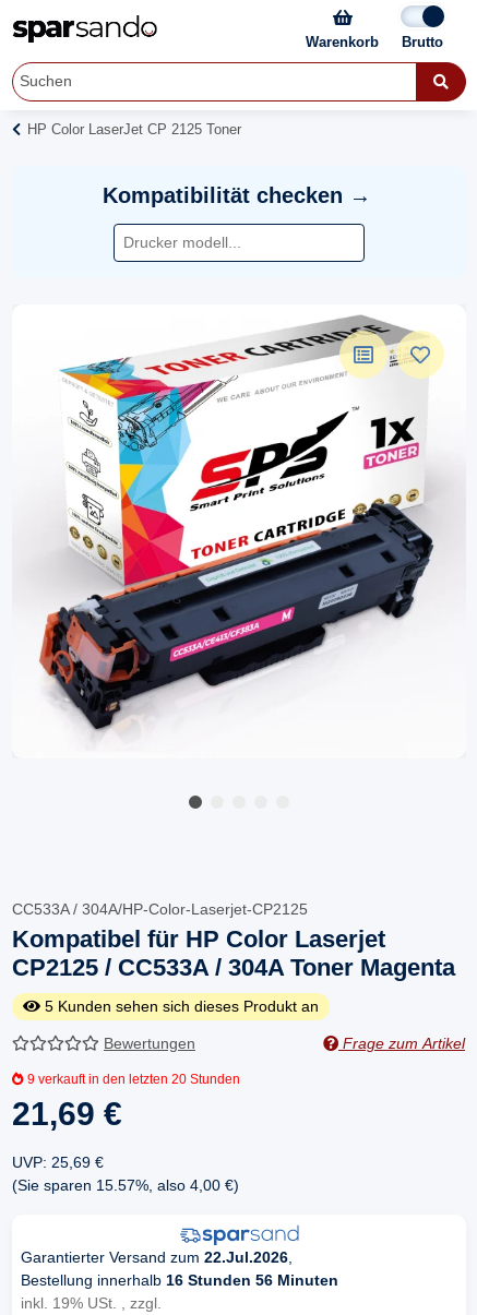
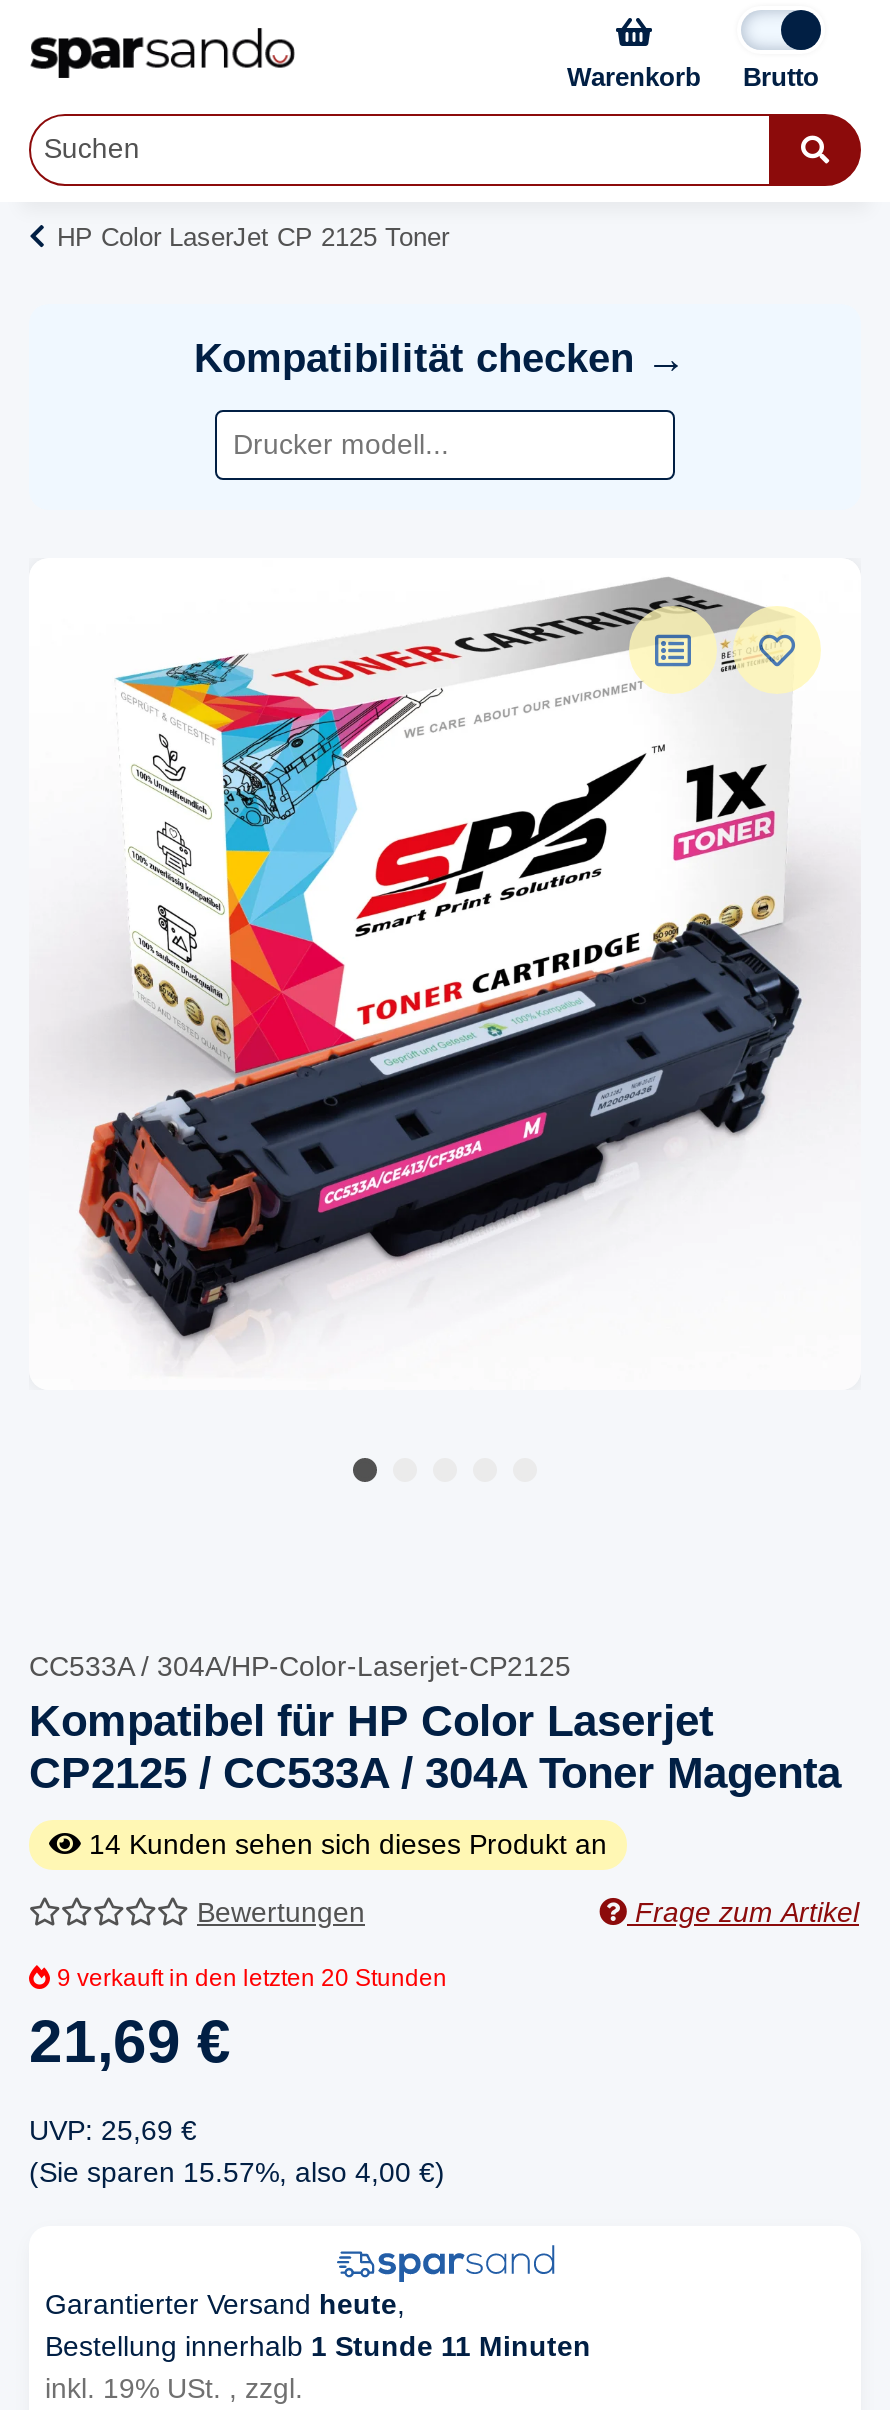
- 5 Kunden sehen sich dieses Produkt an
+ 14 Kunden sehen sich dieses Produkt an

- Garantierter Versand zum 22.Jul.2026,
- Bestellung innerhalb 16 Stunden 56 Minuten
+ Garantierter Versand heute,
+ Bestellung innerhalb 1 Stunde 11 Minuten
